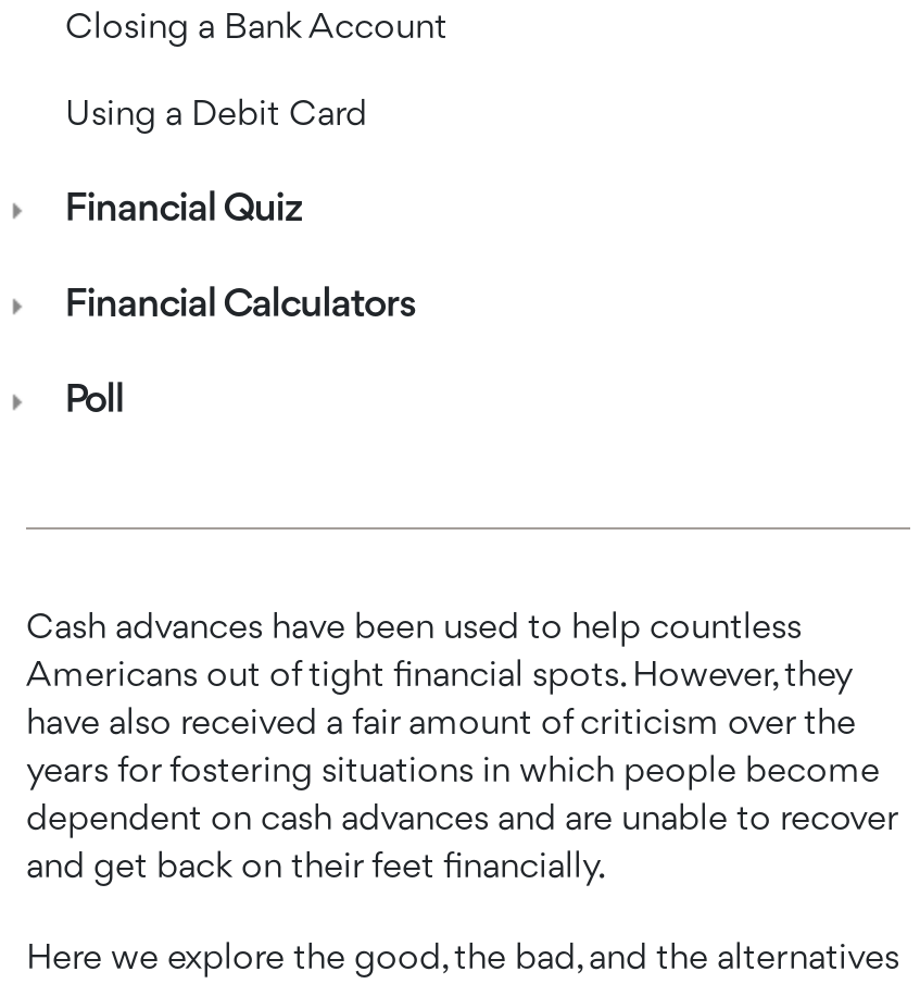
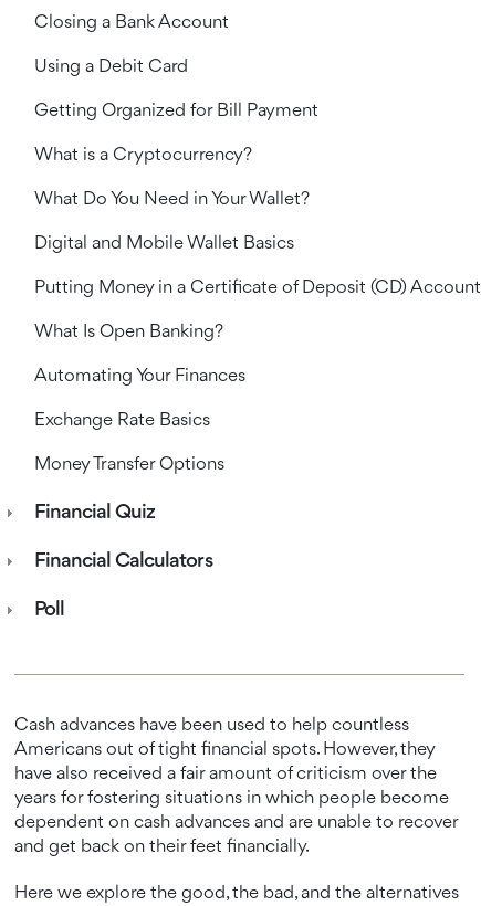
+ Getting Organized for Bill Payment
+ What is a Cryptocurrency?
+ What Do You Need in Your Wallet?
+ Digital and Mobile Wallet Basics
+ Putting Money in a Certificate of Deposit (CD) Account
+ What Is Open Banking?
+ Automating Your Finances
+ Exchange Rate Basics
+ Money Transfer Options
